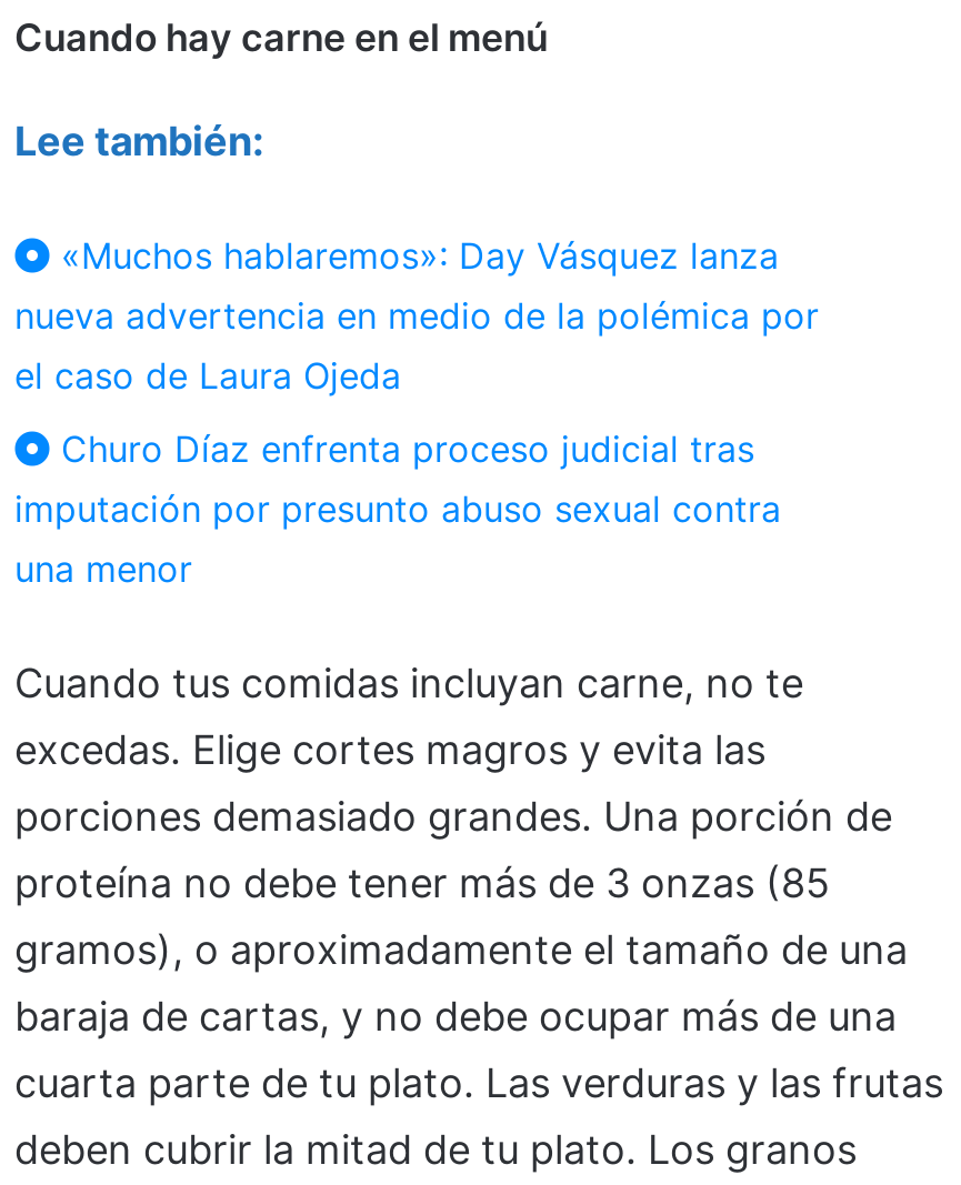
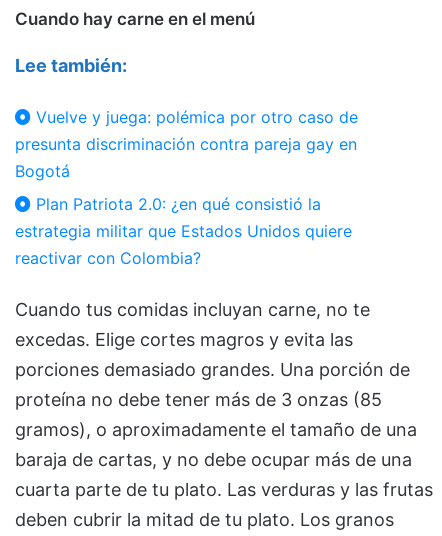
- «Muchos hablaremos»: Day Vásquez lanza
- nueva advertencia en medio de la polémica por
- el caso de Laura Ojeda
+ Vuelve y juega: polémica por otro caso de
+ presunta discriminación contra pareja gay en
+ Bogotá

- Churo Díaz enfrenta proceso judicial tras
- imputación por presunto abuso sexual contra
- una menor
+ Plan Patriota 2.0: ¿en qué consistió la
+ estrategia militar que Estados Unidos quiere
+ reactivar con Colombia?
